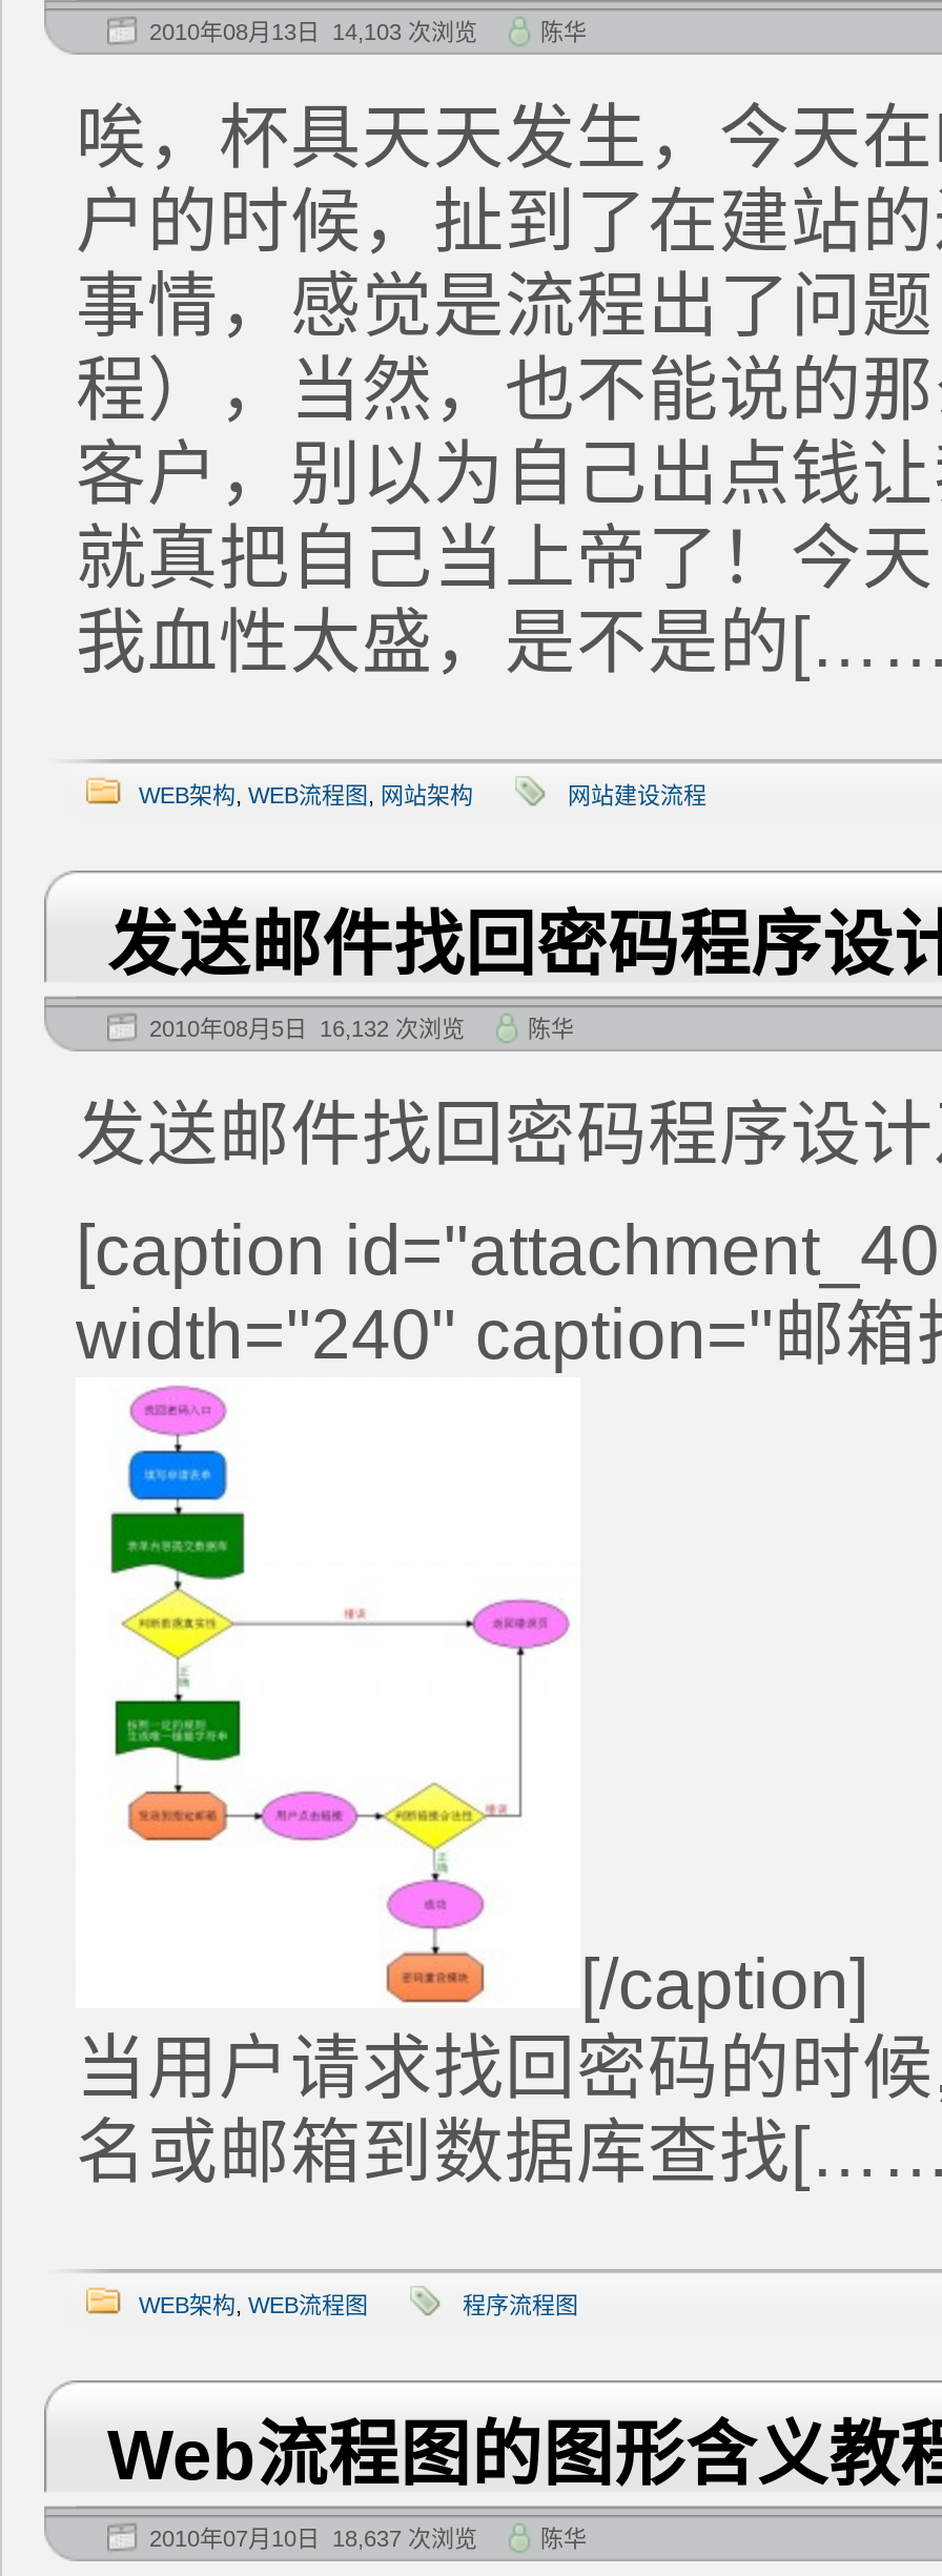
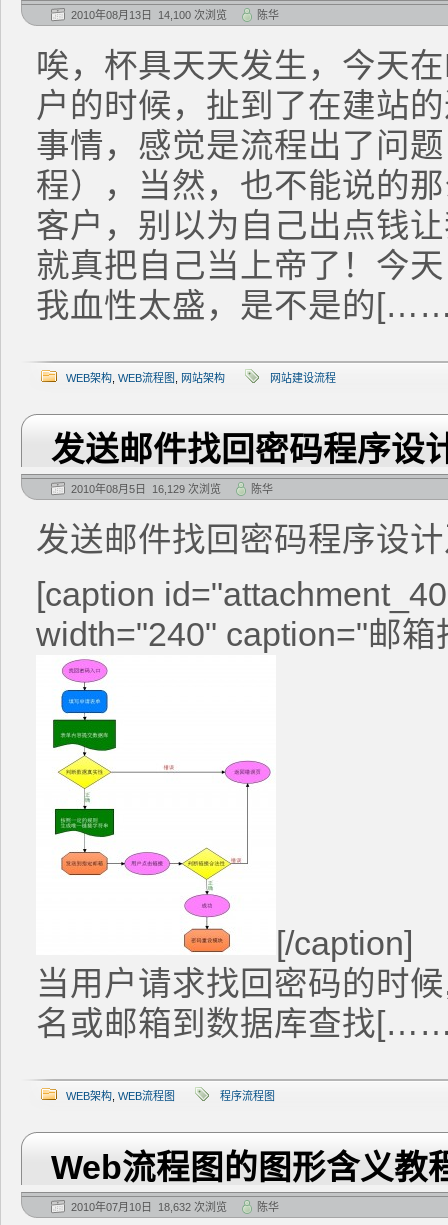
- 2010年08月13日 14,103 次浏览
+ 2010年08月13日 14,100 次浏览

- 2010年08月5日 16,132 次浏览
+ 2010年08月5日 16,129 次浏览

- 2010年07月10日 18,637 次浏览
+ 2010年07月10日 18,632 次浏览
